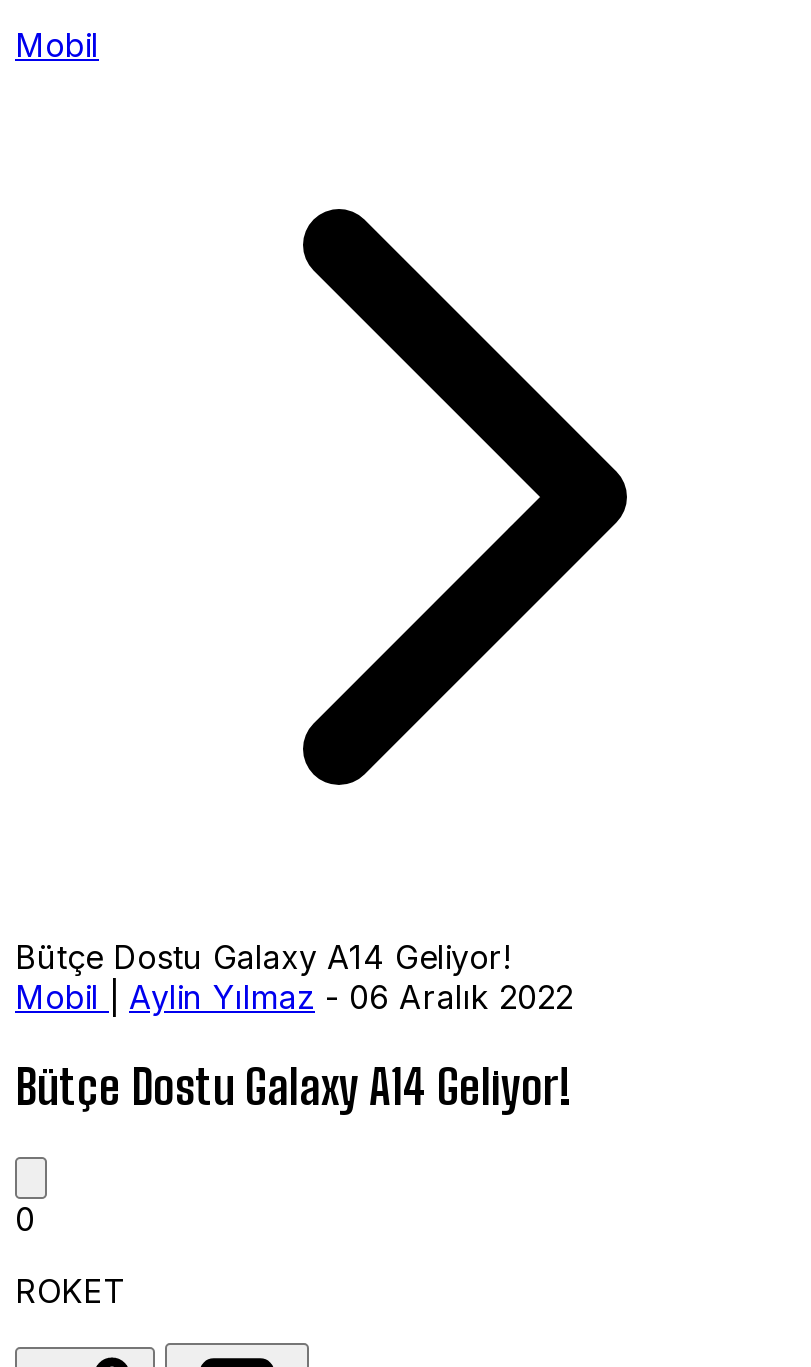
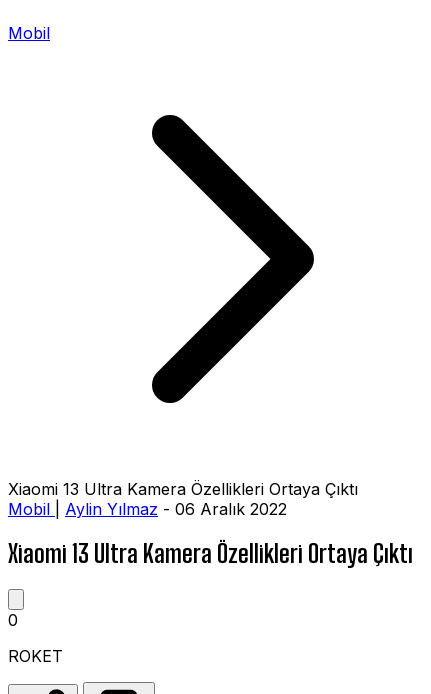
- Bütçe Dostu Galaxy A14 Geliyor!
+ Xiaomi 13 Ultra Kamera Özellikleri Ortaya Çıktı

- Bütçe Dostu Galaxy A14 Geliyor!
+ Xiaomi 13 Ultra Kamera Özellikleri Ortaya Çıktı
